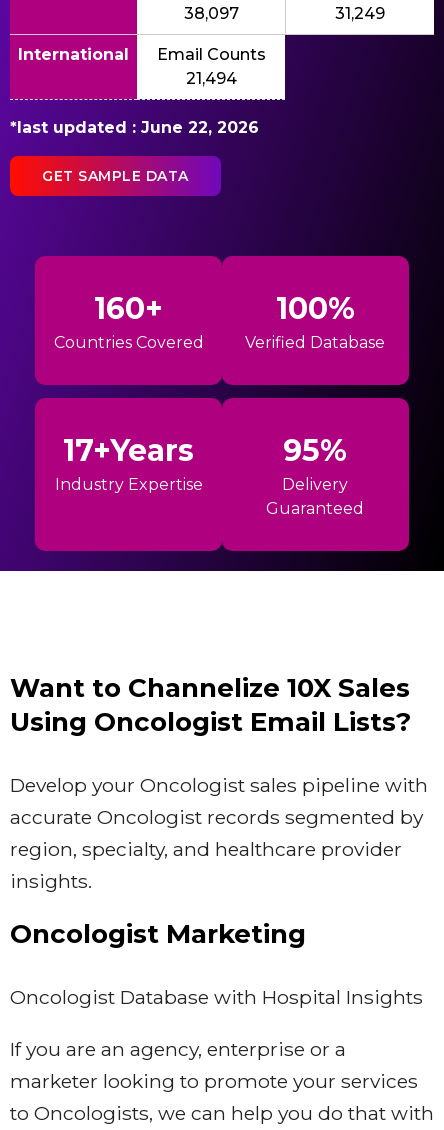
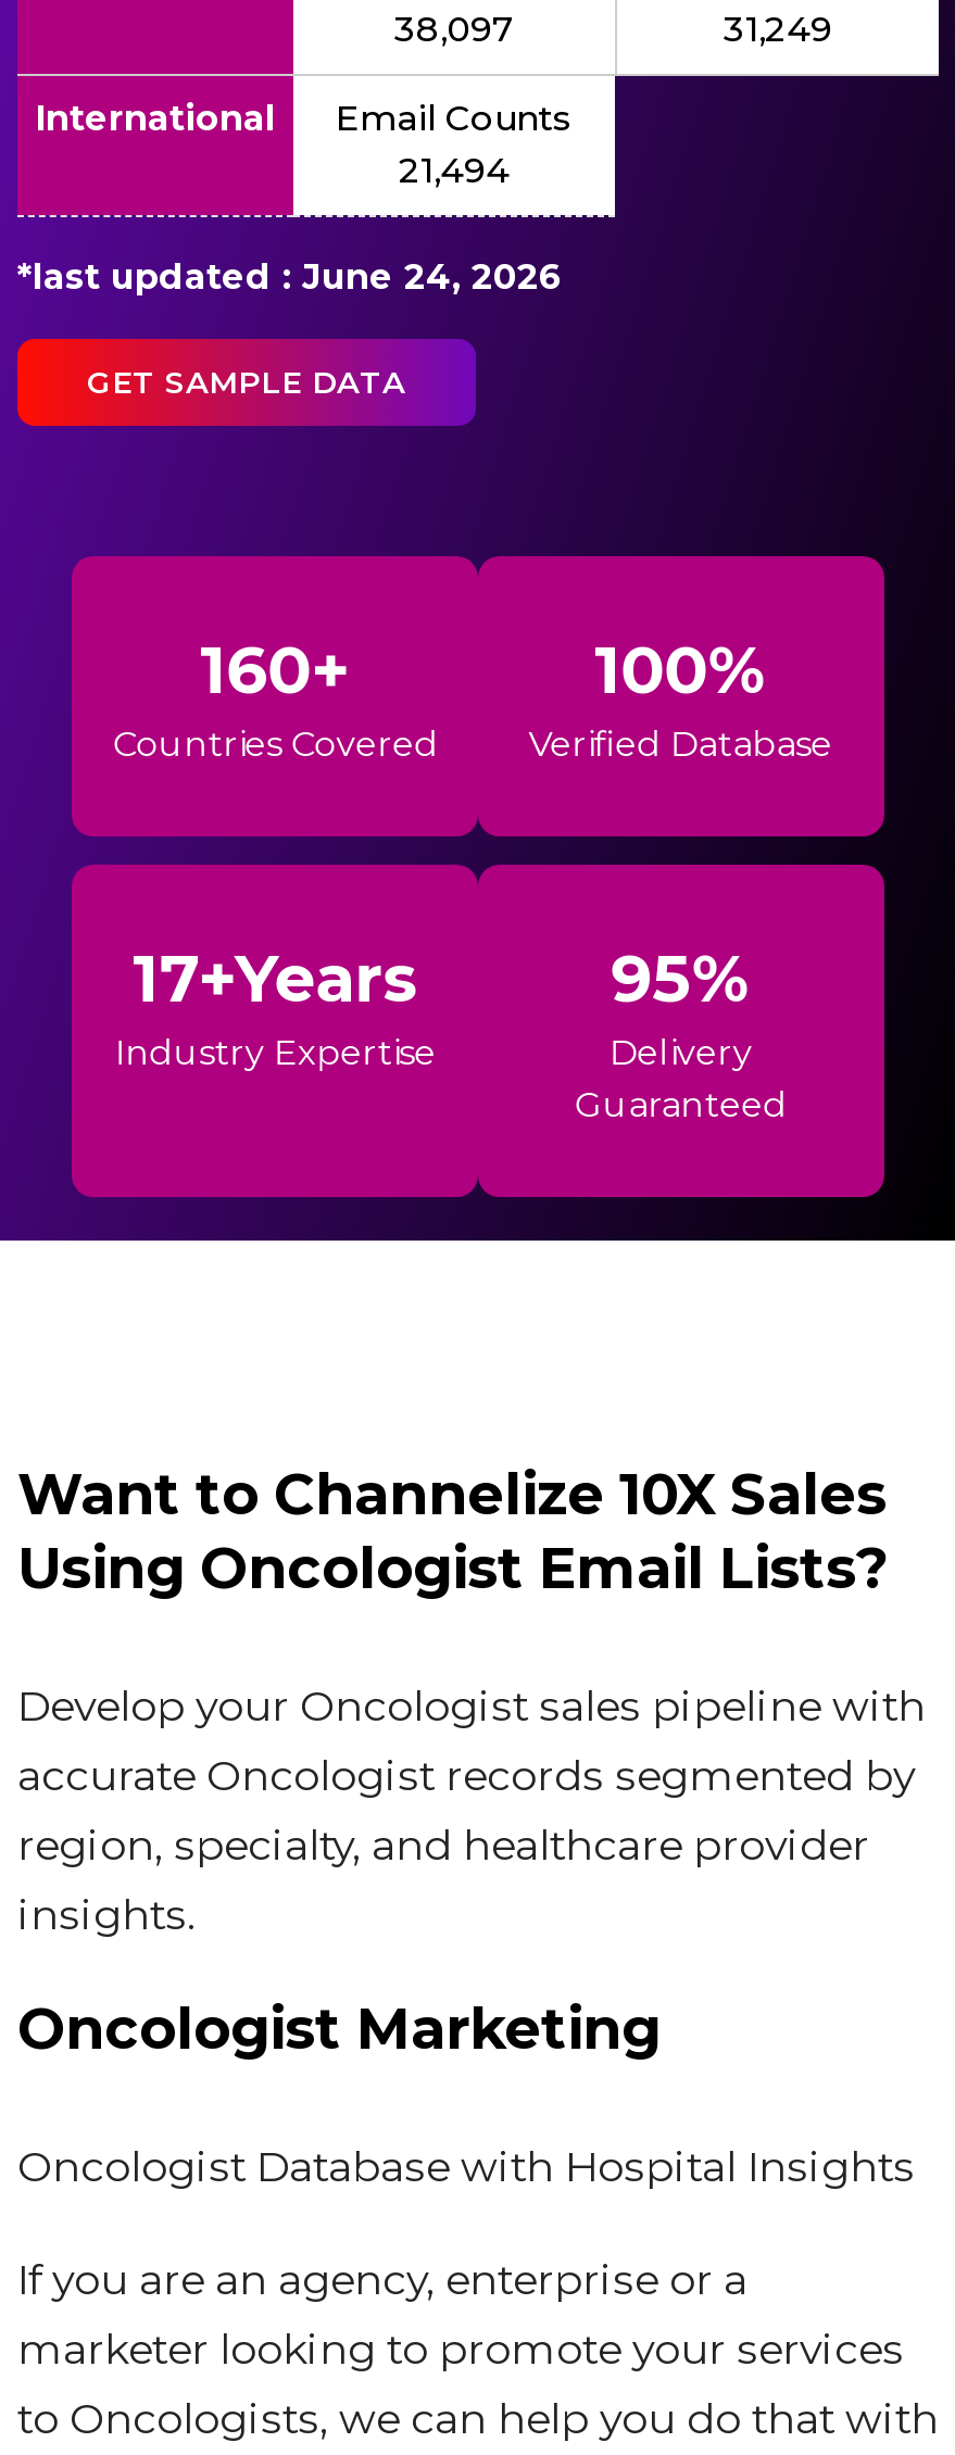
- *last updated : June 22, 2026
+ *last updated : June 24, 2026
